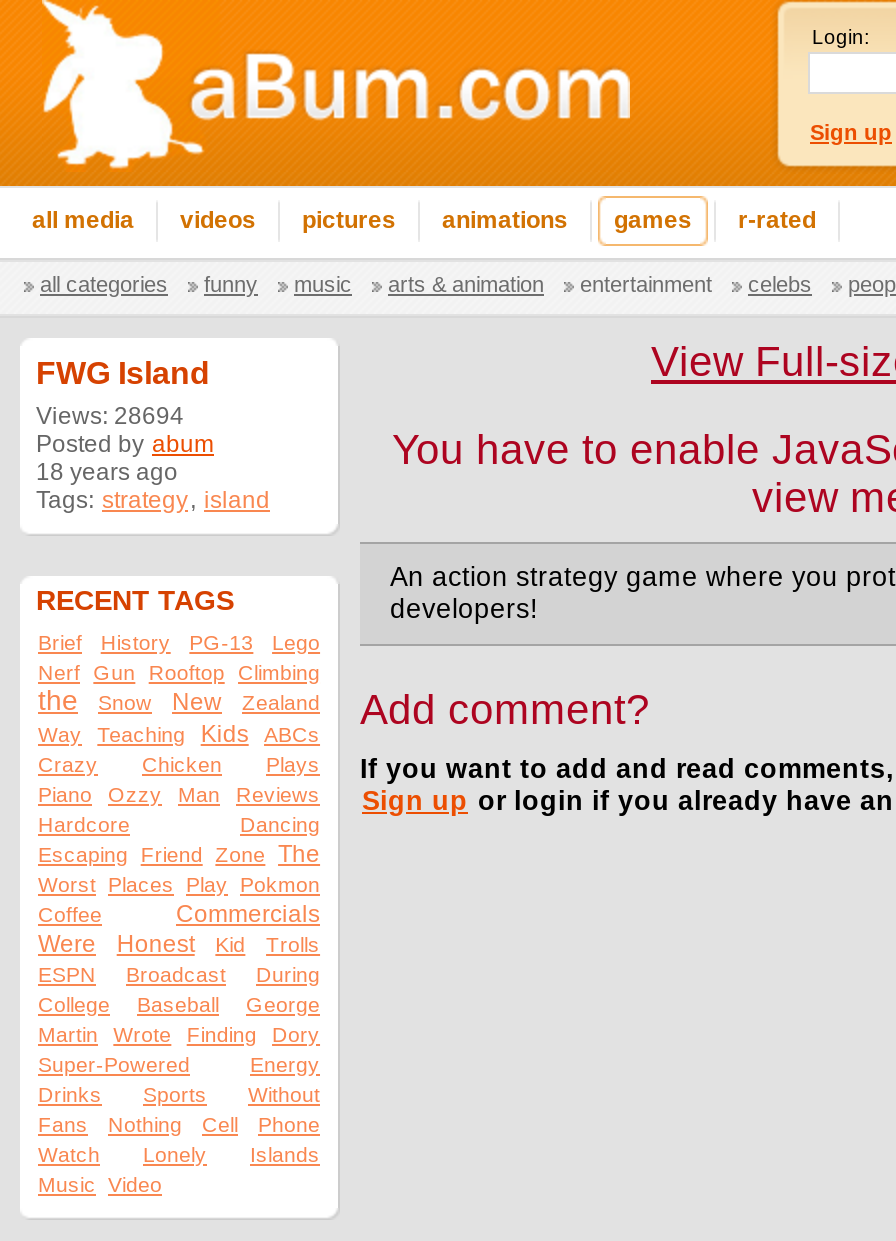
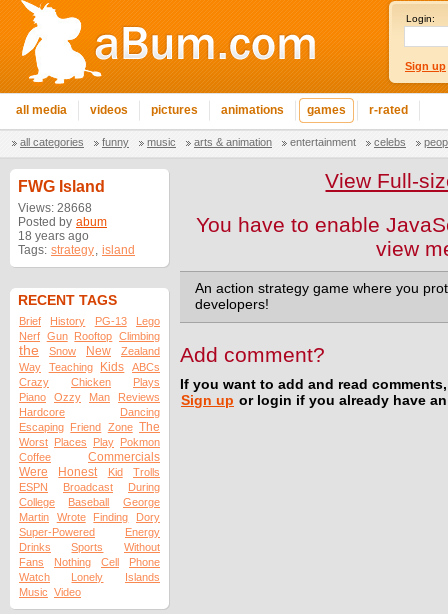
- Views: 28694
+ Views: 28668
